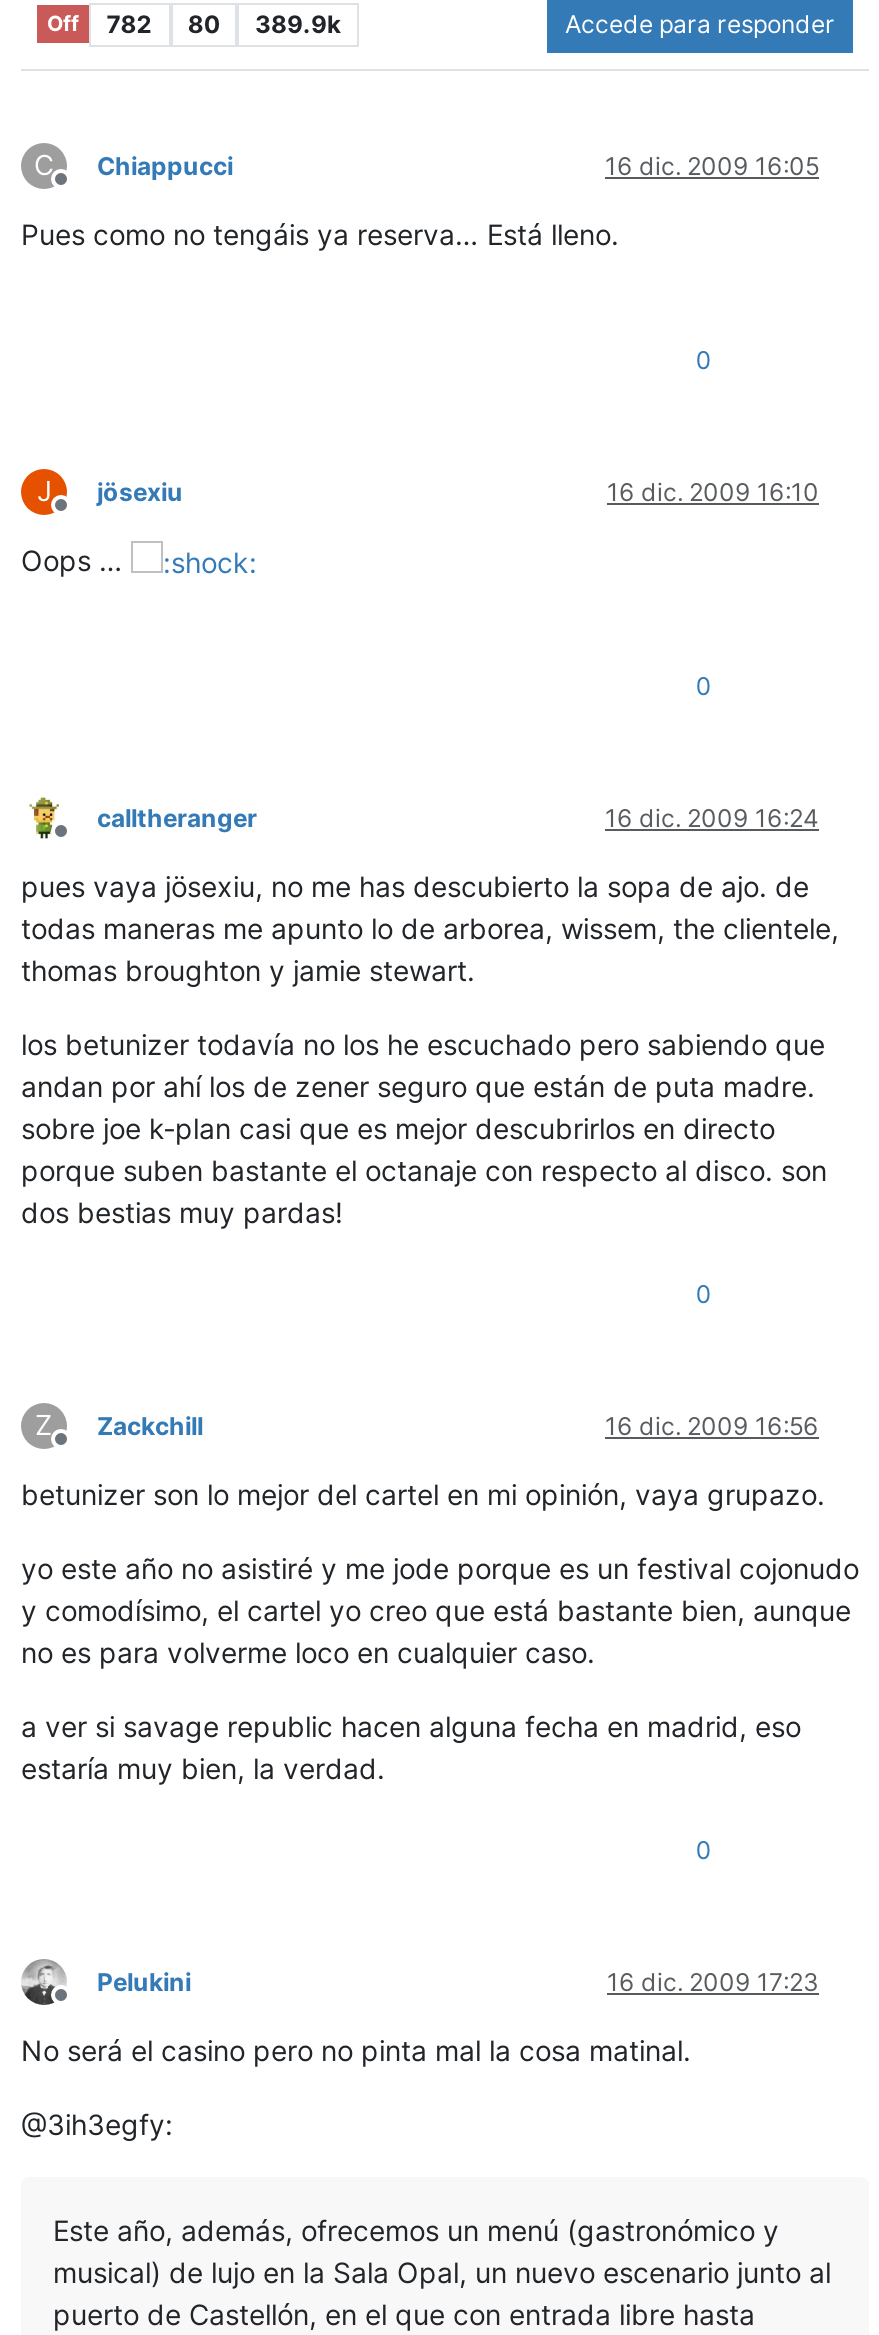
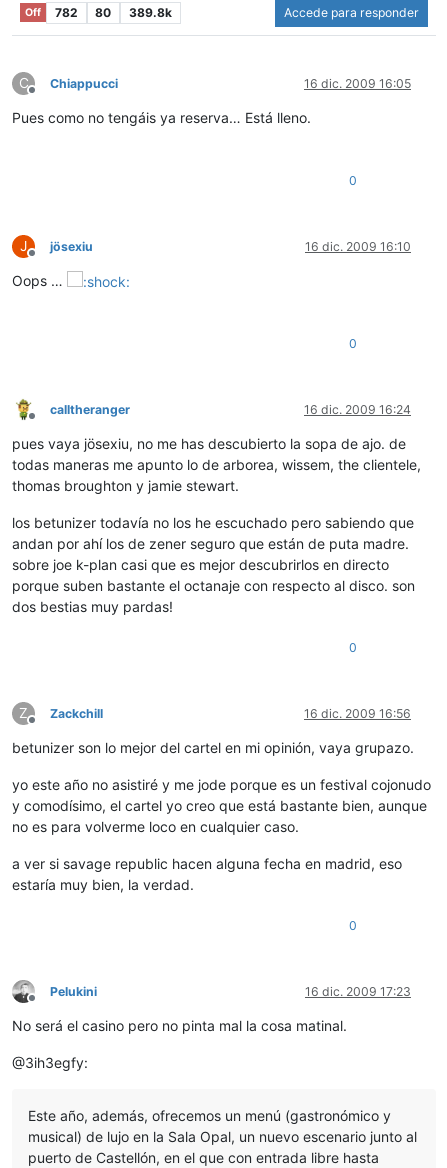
- Off 782 80 389.9k
+ Off 782 80 389.8k
